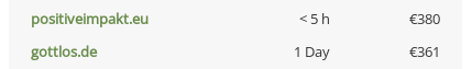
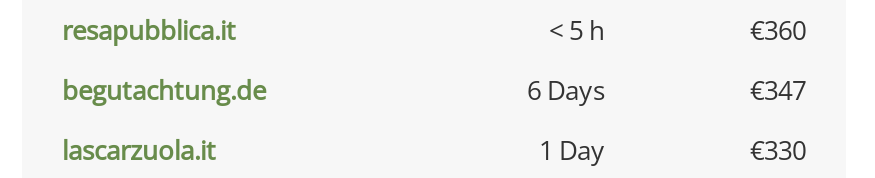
- positiveimpakt.eu
+ resapubblica.it

- €380
- gottlos.de
+ €360
+ begutachtung.de
+ 6 Days
+ €347
+ lascarzuola.it

- €361
+ €330
